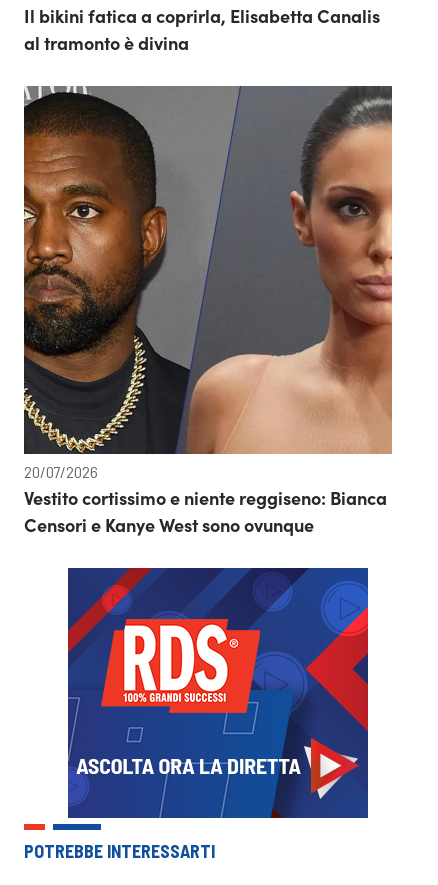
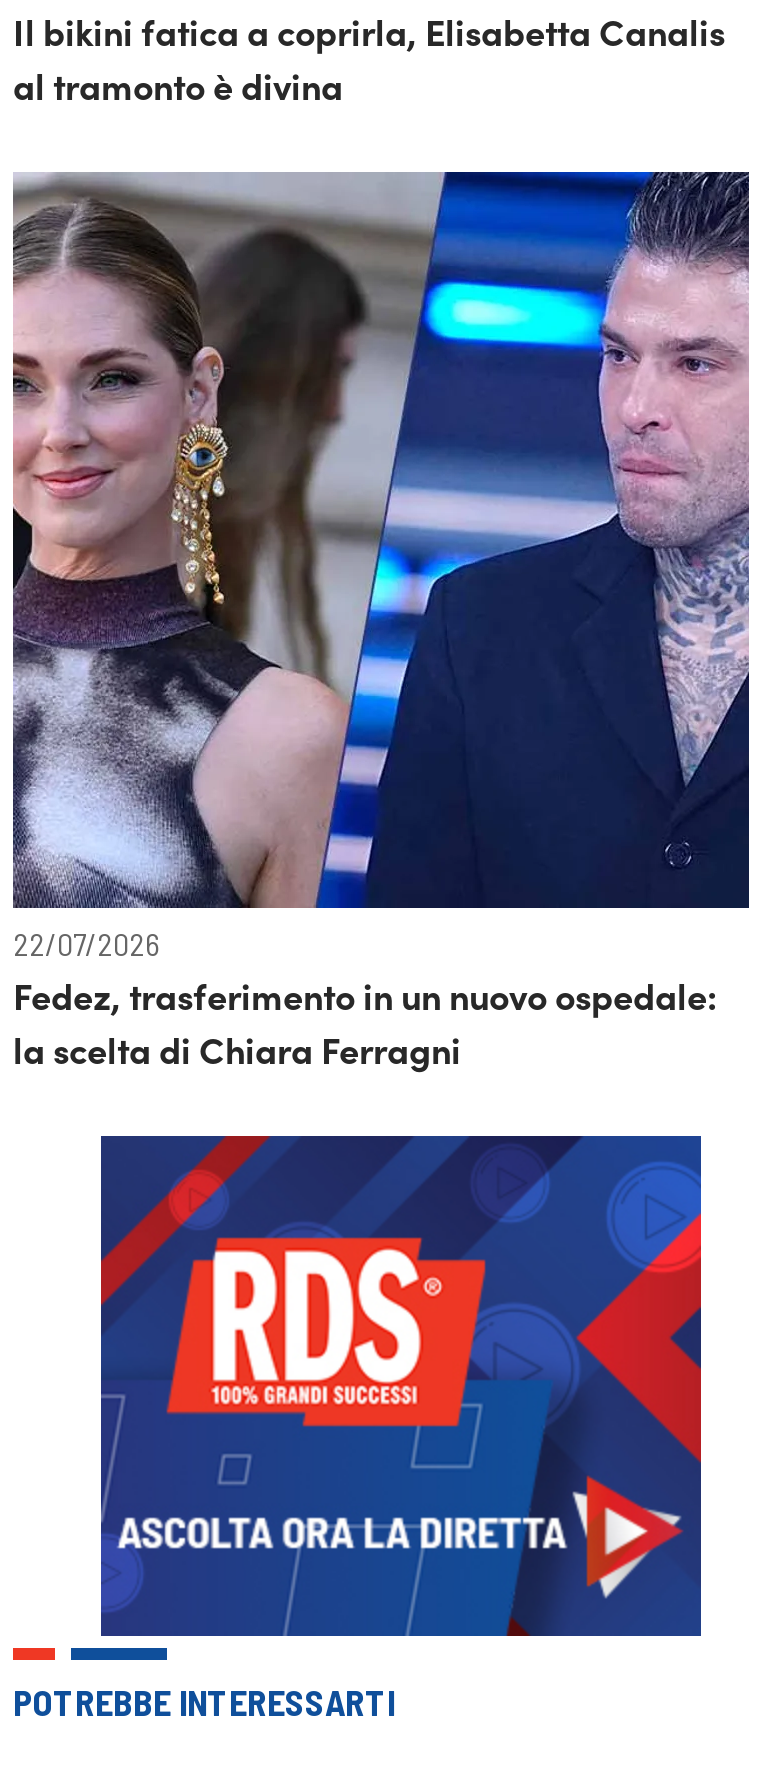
- [image]
- 20/07/2026
- Vestito cortissimo e niente reggiseno: Bianca
- Censori e Kanye West sono ovunque
+ [image]
+ 22/07/2026
+ Fedez, trasferimento in un nuovo ospedale:
+ la scelta di Chiara Ferragni
